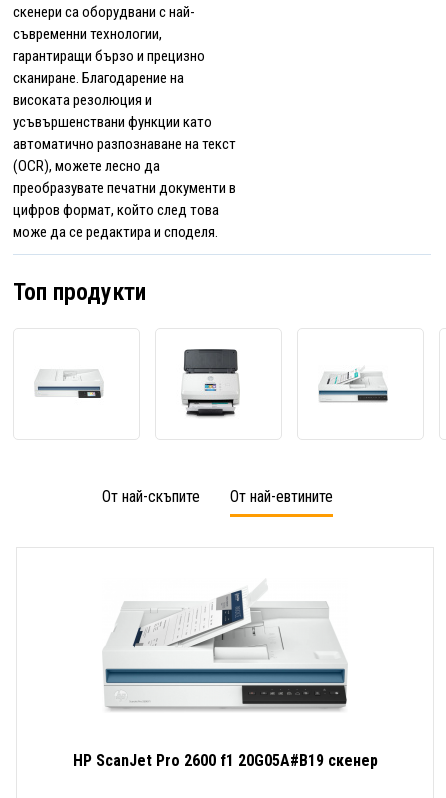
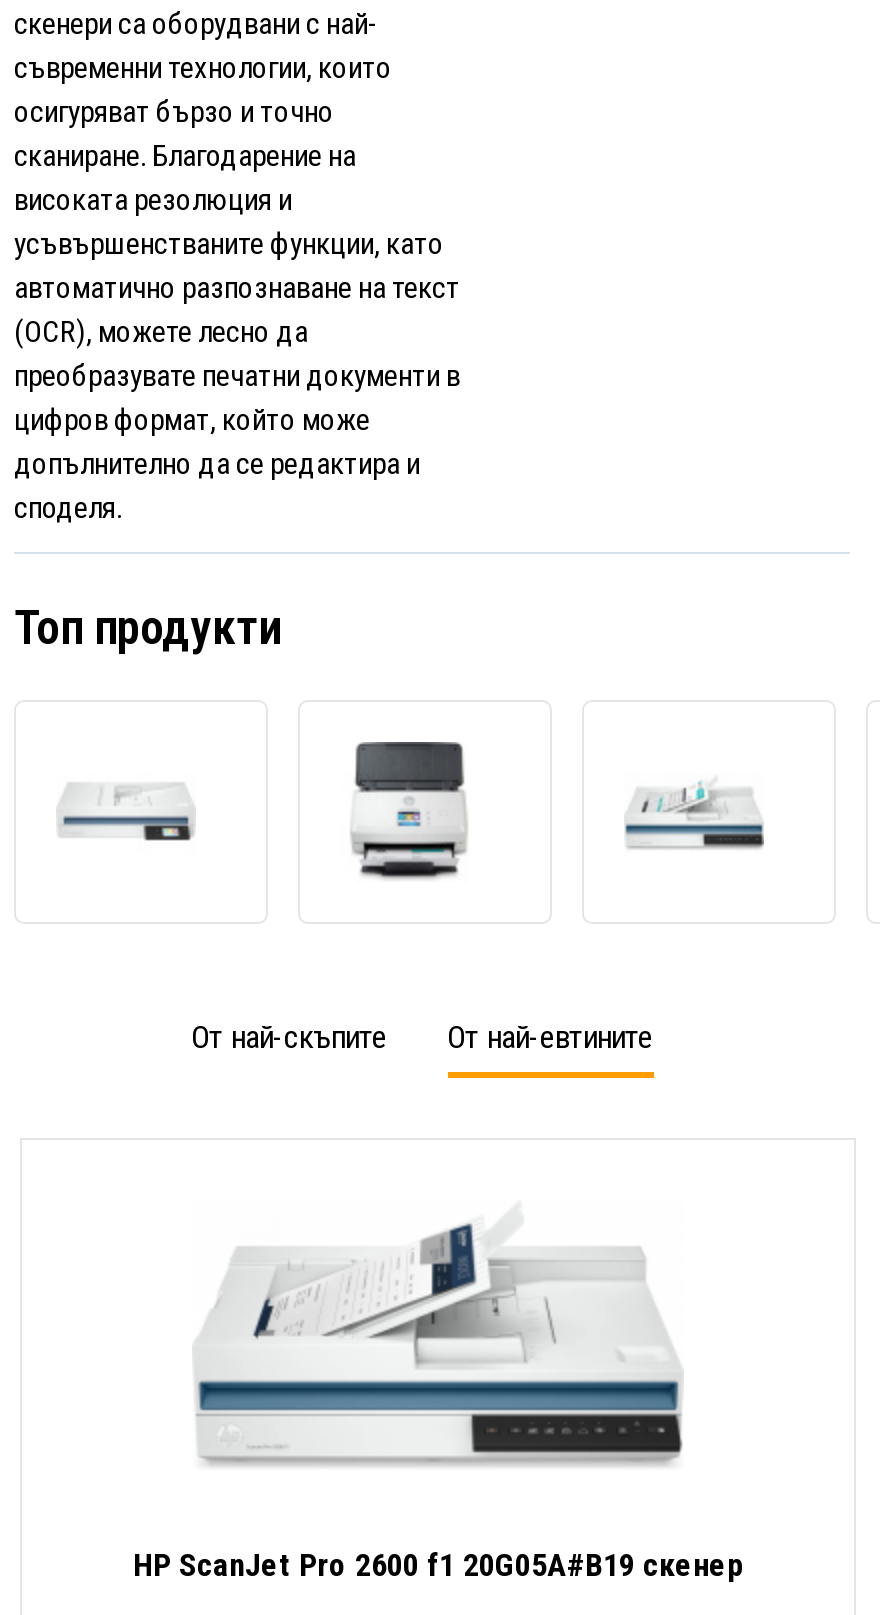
- съвременни технологии,
- гарантиращи бързо и прецизно
+ съвременни технологии, които
+ осигуряват бързо и точно

- усъвършенствани функции като
+ усъвършенстваните функции, като

- цифров формат, който след това
- може да се редактира и споделя.
+ цифров формат, който може
+ допълнително да се редактира и
+ споделя.
